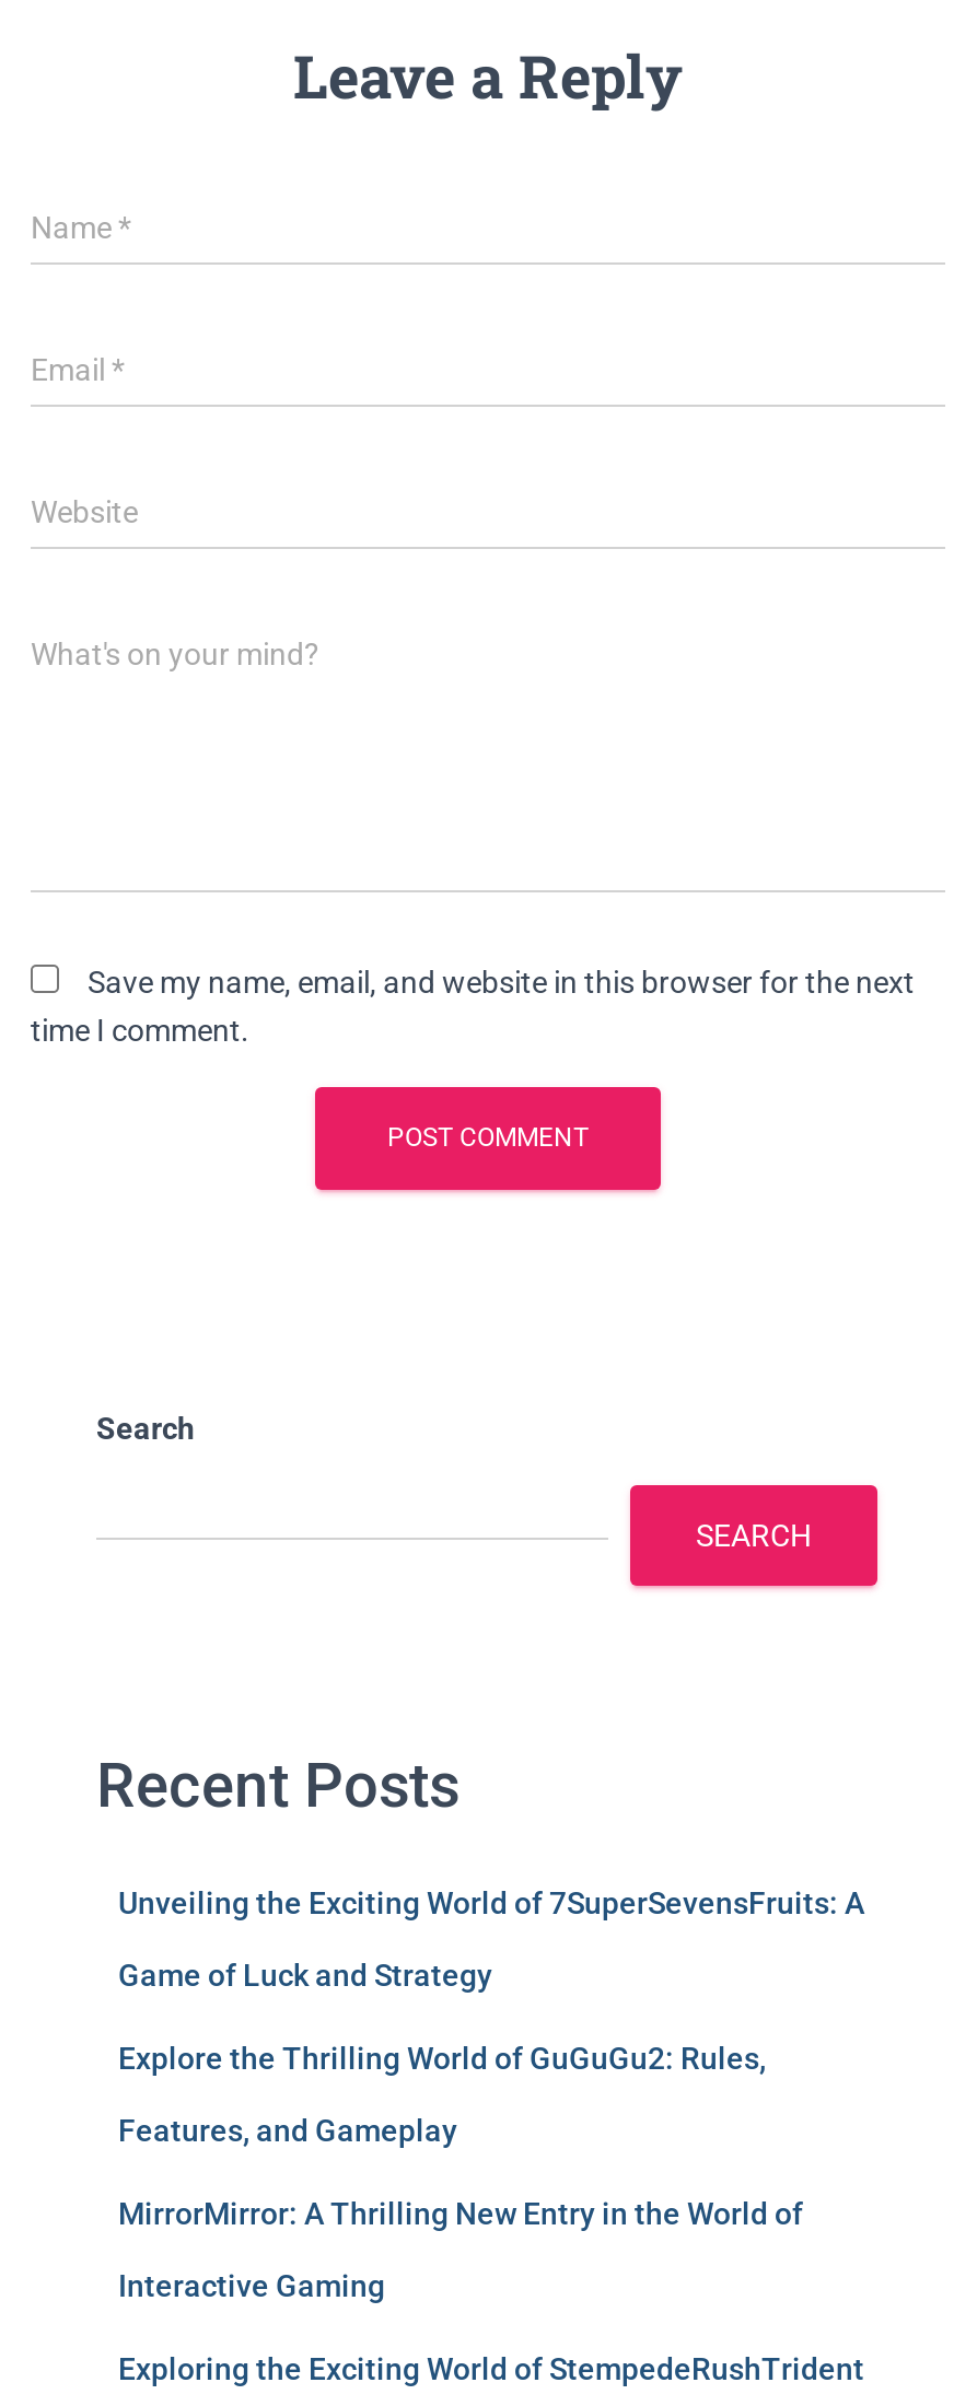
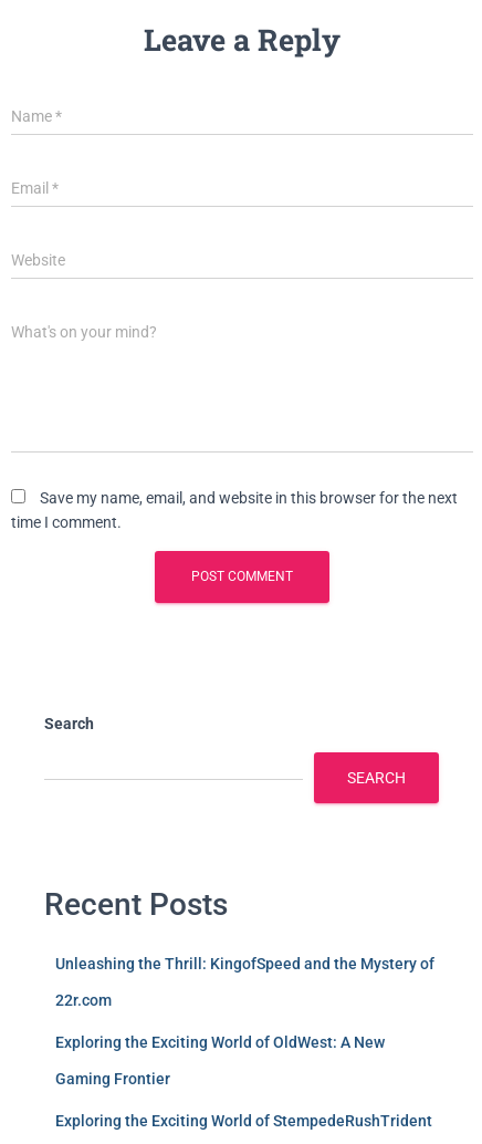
- Unveiling the Exciting World of 7SuperSevensFruits: A
- Game of Luck and Strategy
- Explore the Thrilling World of GuGuGu2: Rules,
- Features, and Gameplay
- MirrorMirror: A Thrilling New Entry in the World of
- Interactive Gaming
+ Unleashing the Thrill: KingofSpeed and the Mystery of
+ 22r.com
+ Exploring the Exciting World of OldWest: A New
+ Gaming Frontier
